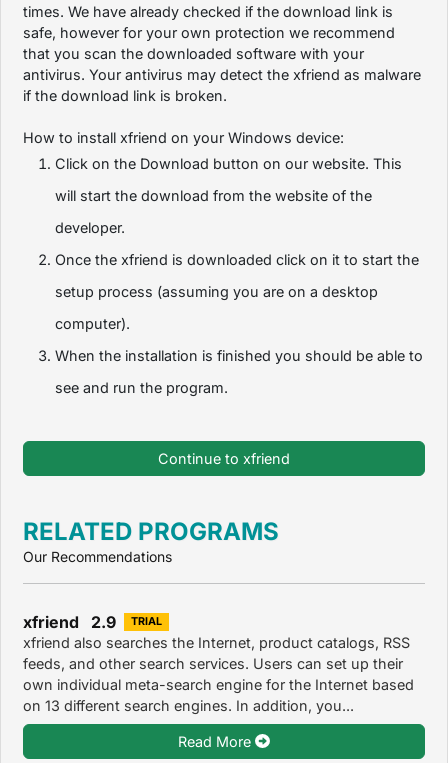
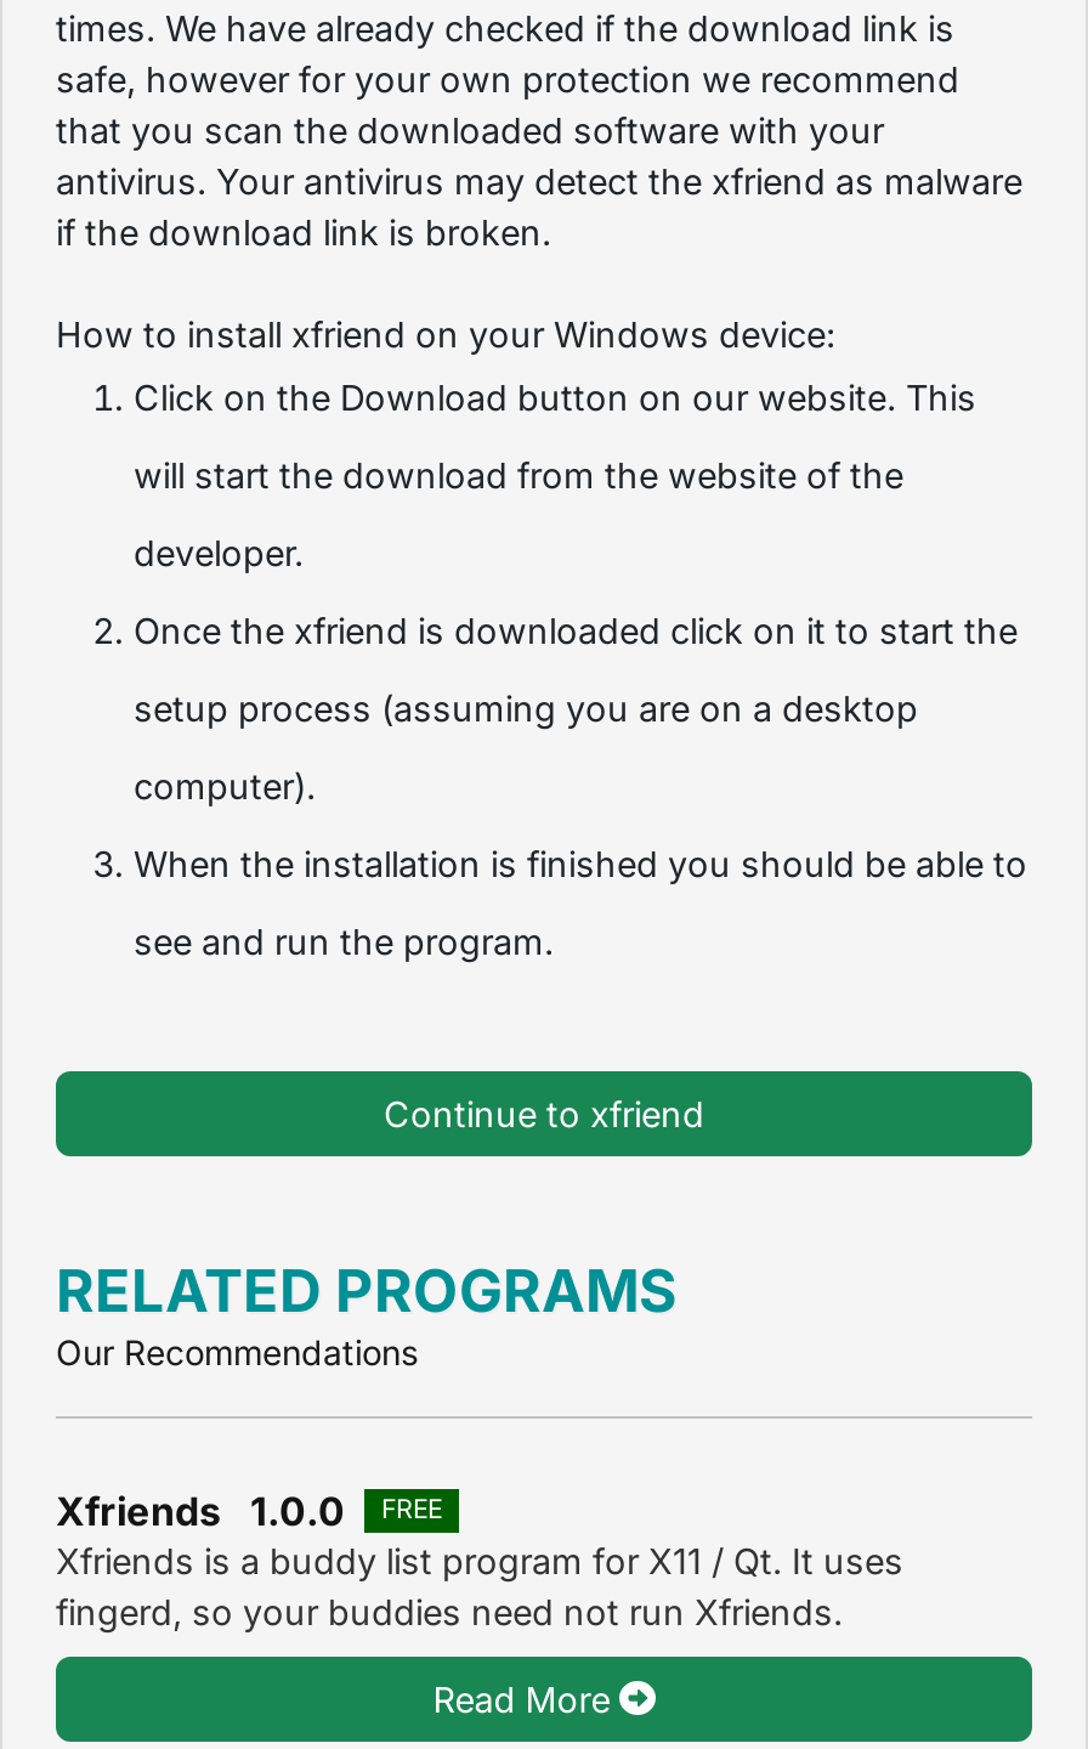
- xfriend 2.9
- TRIAL
- xfriend also searches the Internet, product catalogs, RSS
- feeds, and other search services. Users can set up their
- own individual meta-search engine for the Internet based
- on 13 different search engines. In addition, you...
+ Xfriends 1.0.0
+ FREE
+ Xfriends is a buddy list program for X11 / Qt. It uses
+ fingerd, so your buddies need not run Xfriends.
